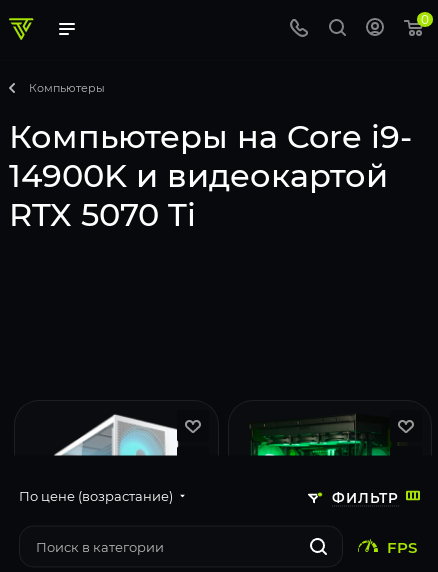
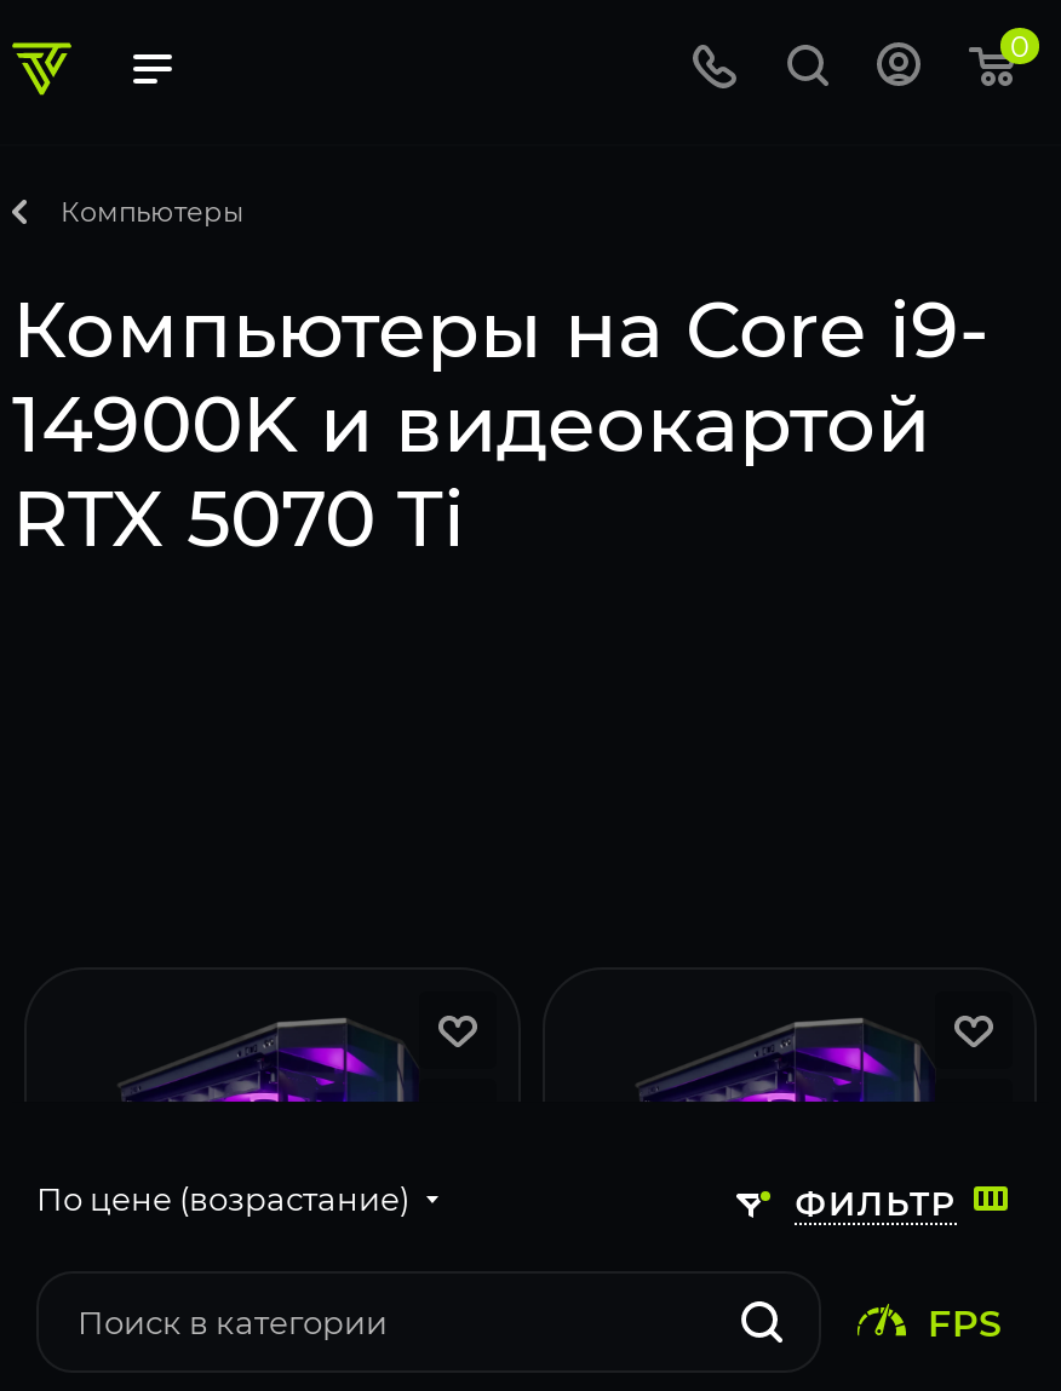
- [image]
+ [image]

- [image]
+ [image]
